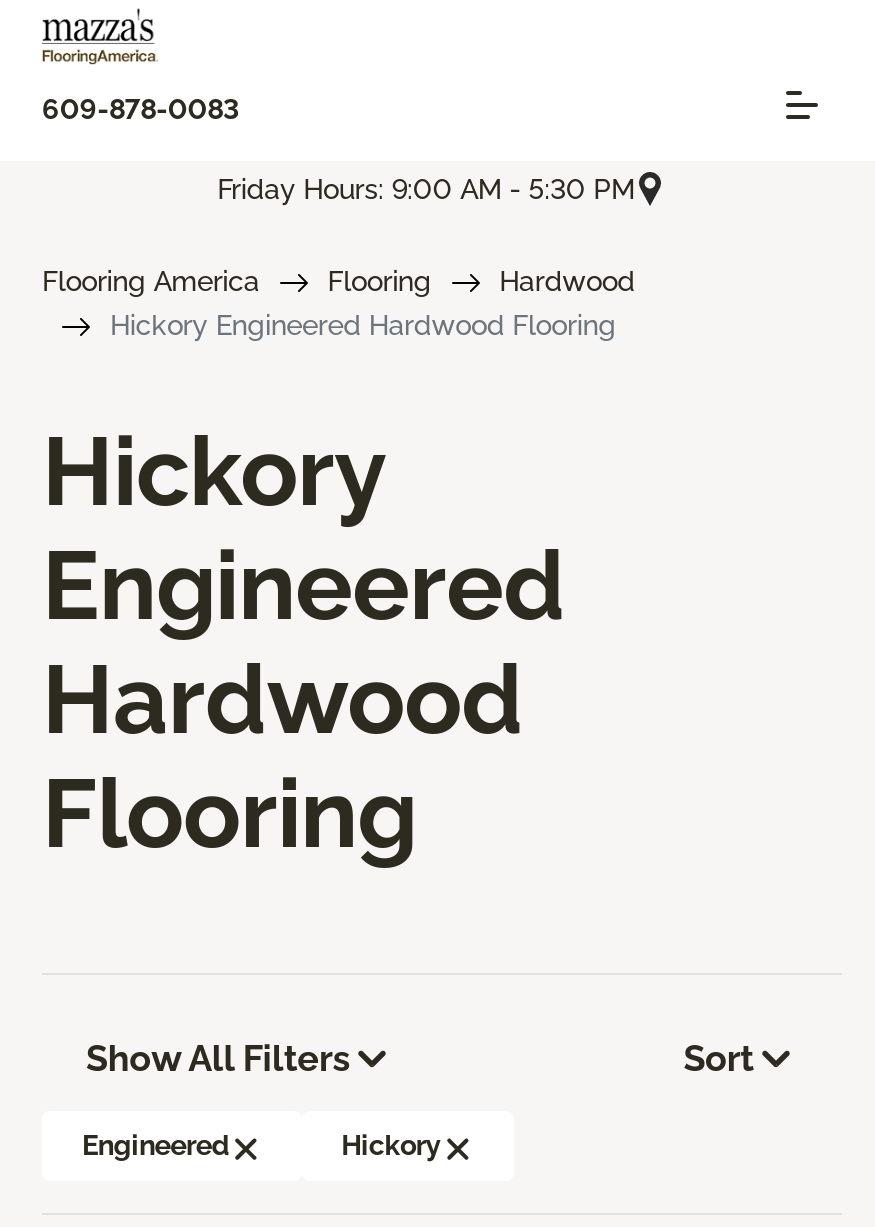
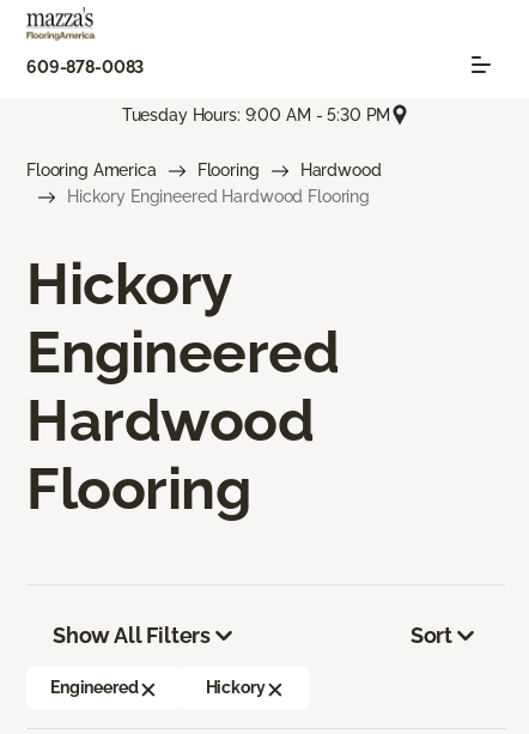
- Friday Hours: 9:00 AM - 5:30 PM
+ Tuesday Hours: 9:00 AM - 5:30 PM
